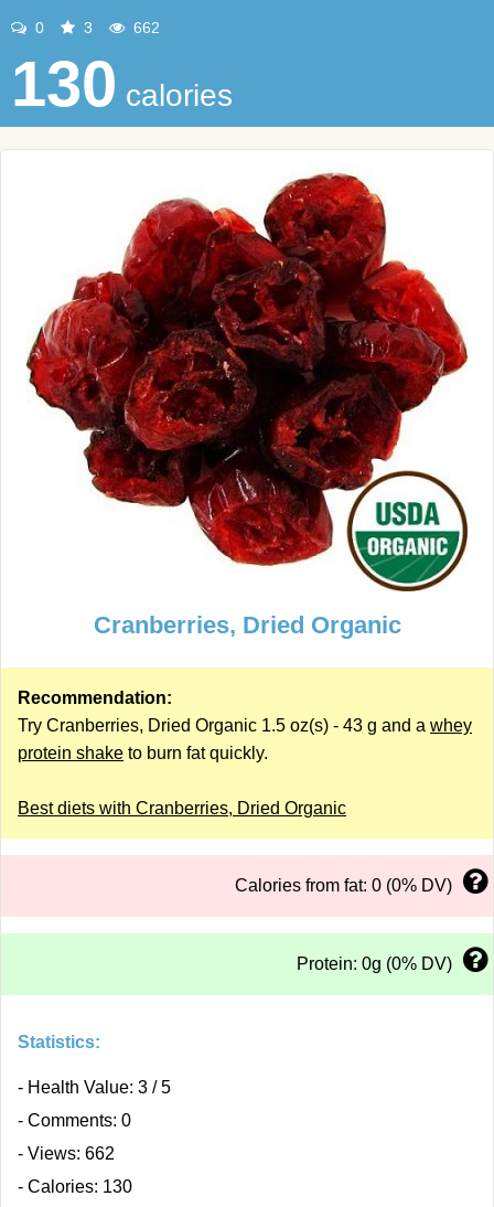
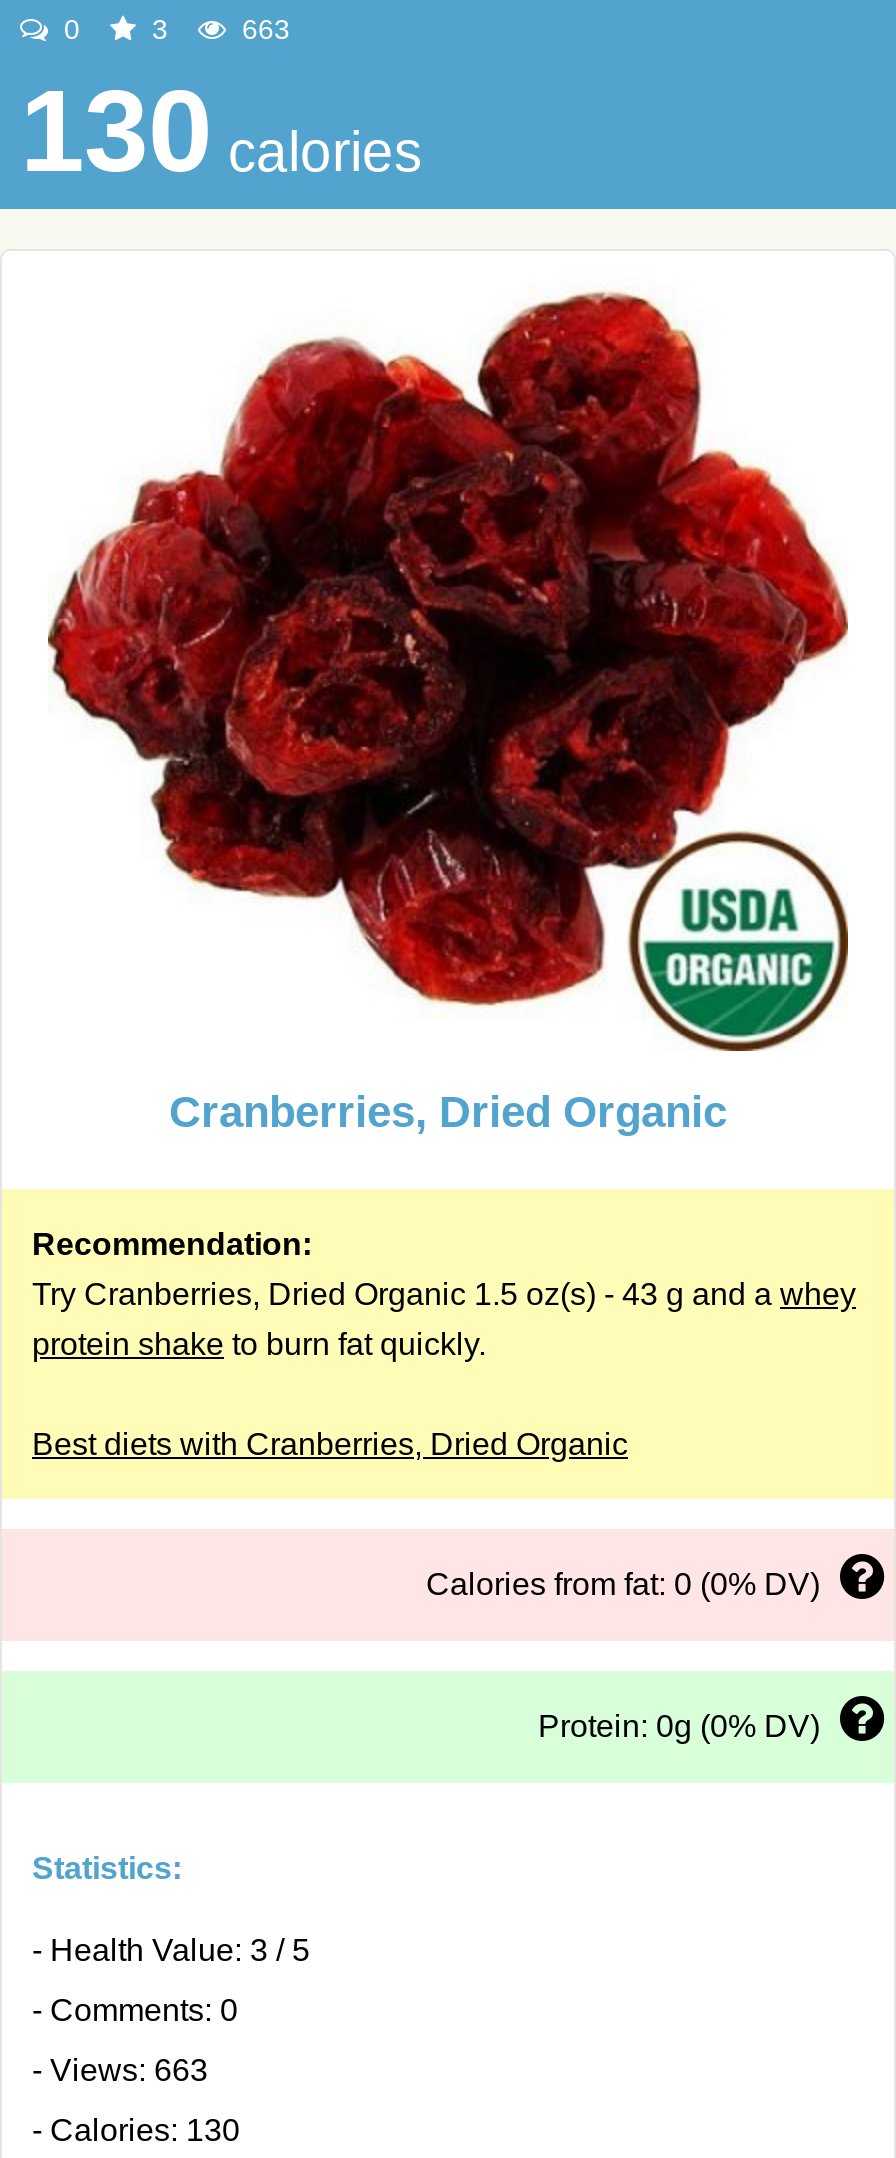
- 662
+ 663

- - Views: 662
+ - Views: 663
